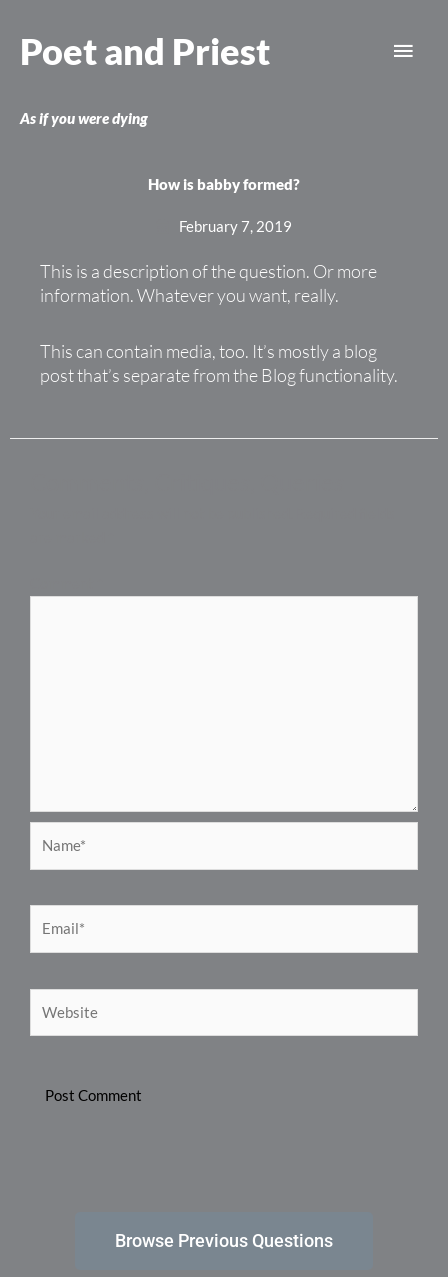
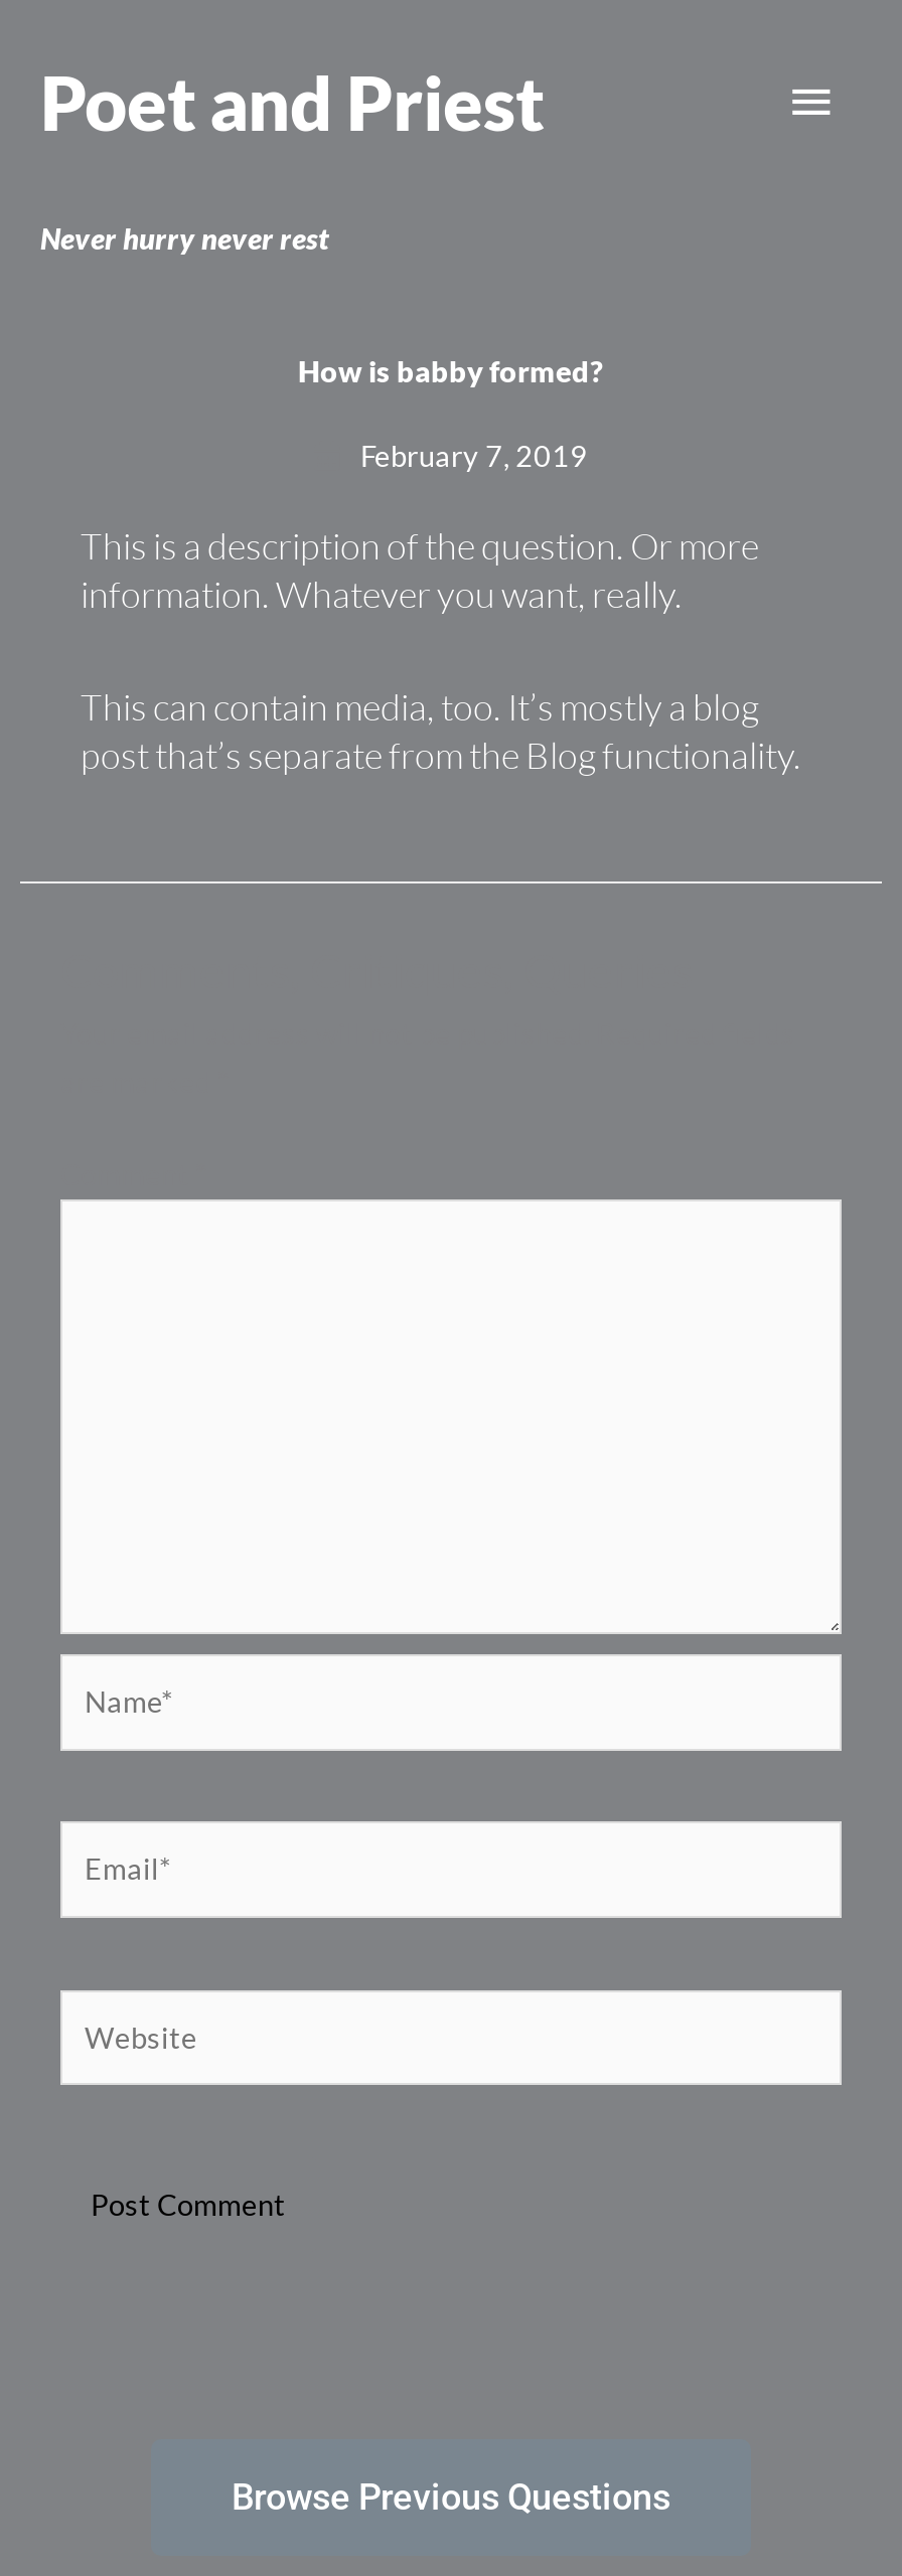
- As if you were dying
+ Never hurry never rest
